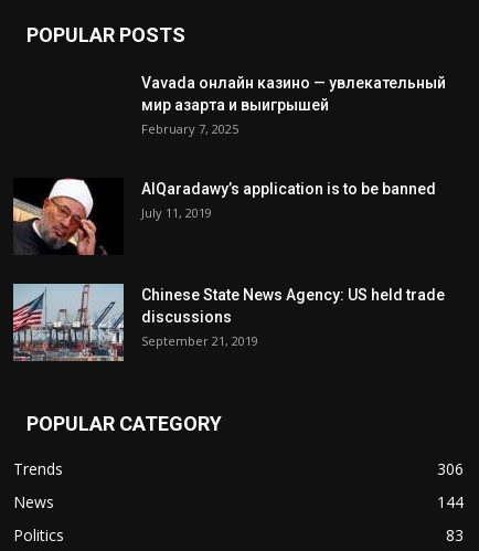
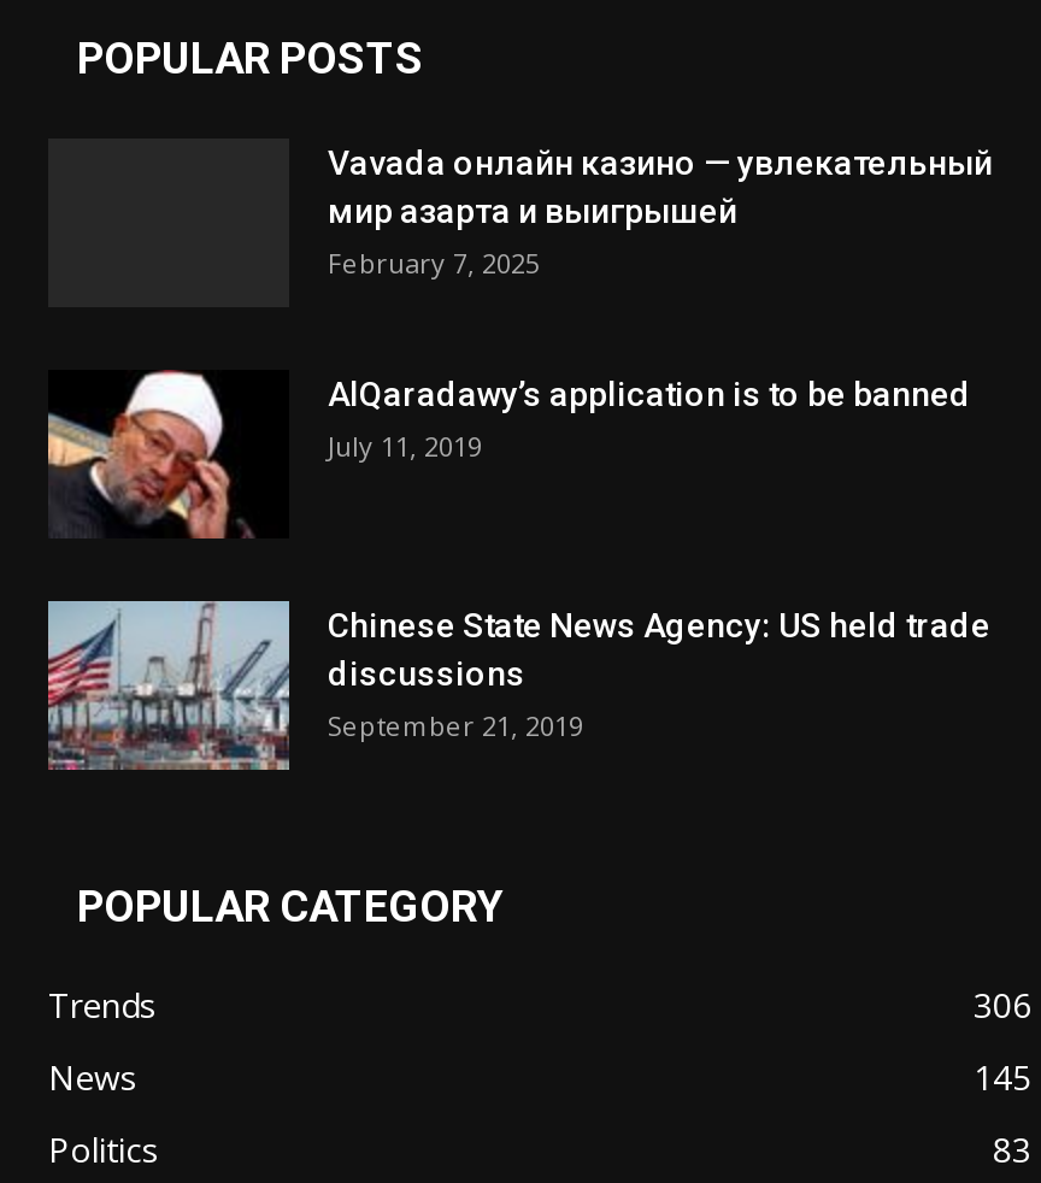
- 144
+ 145
